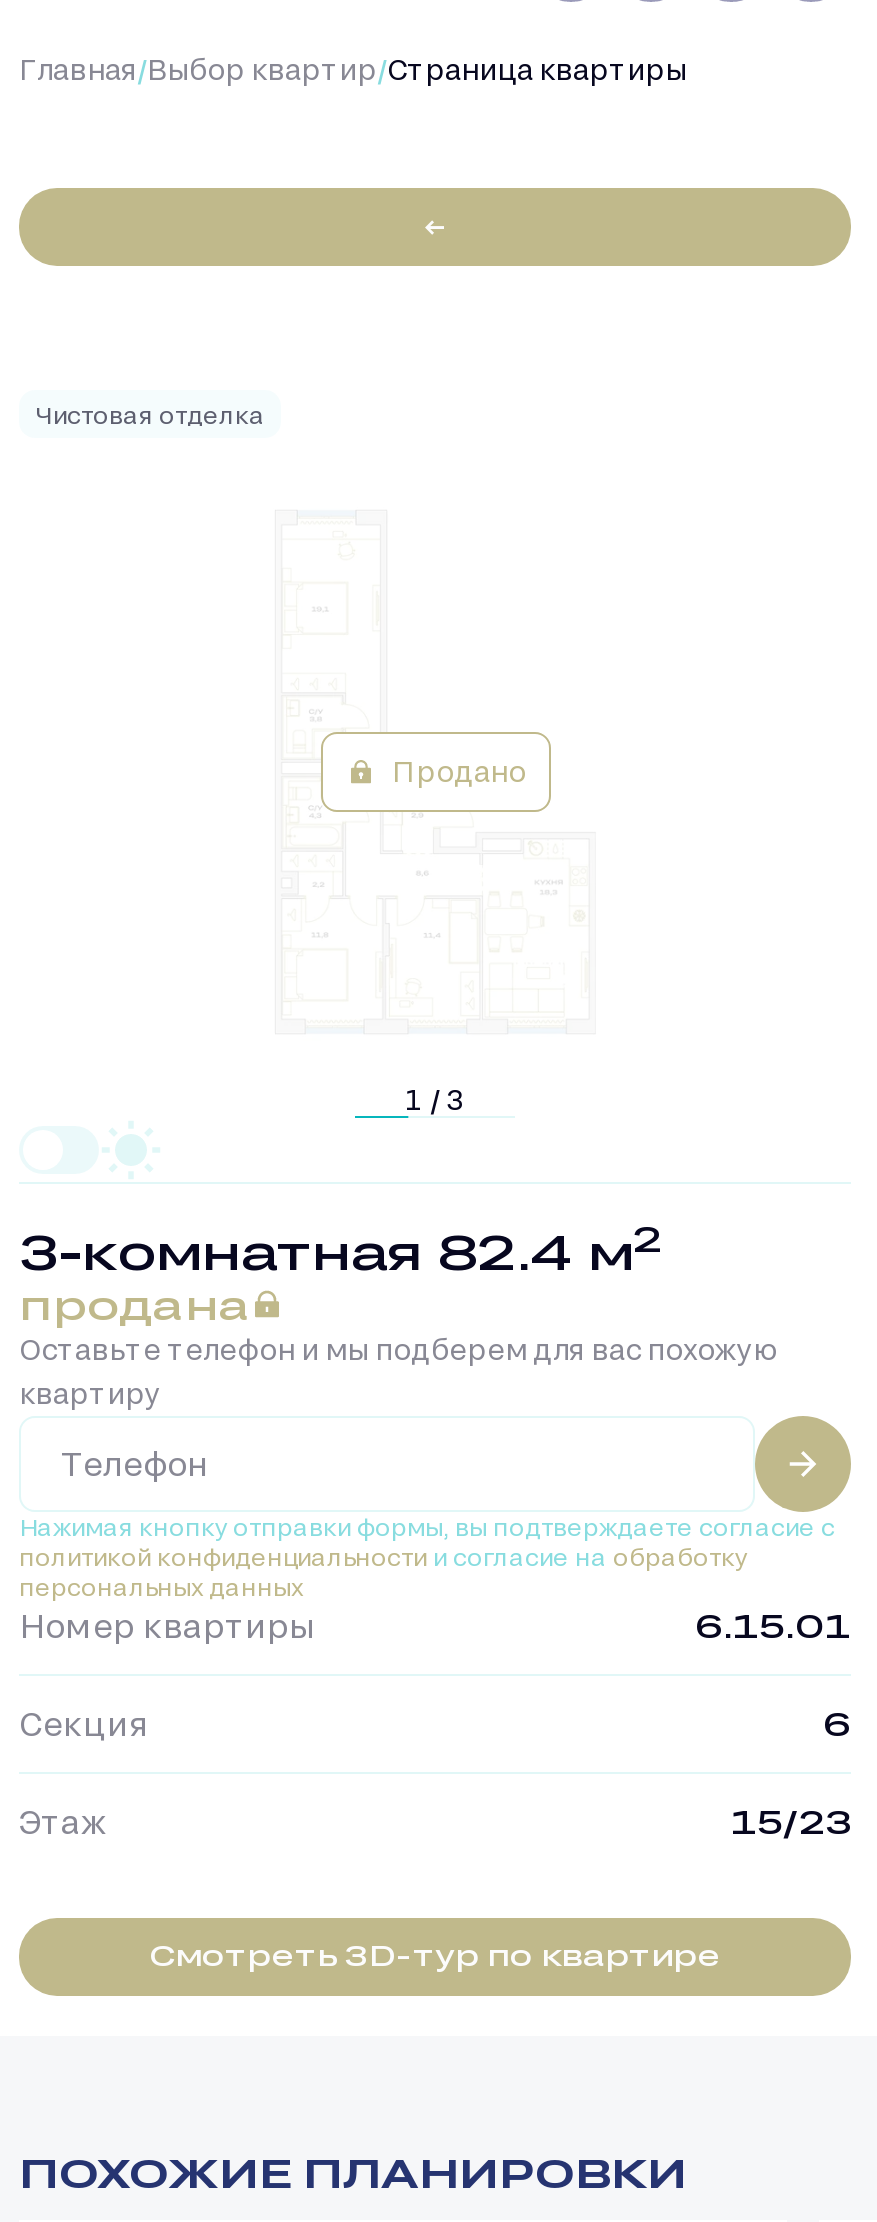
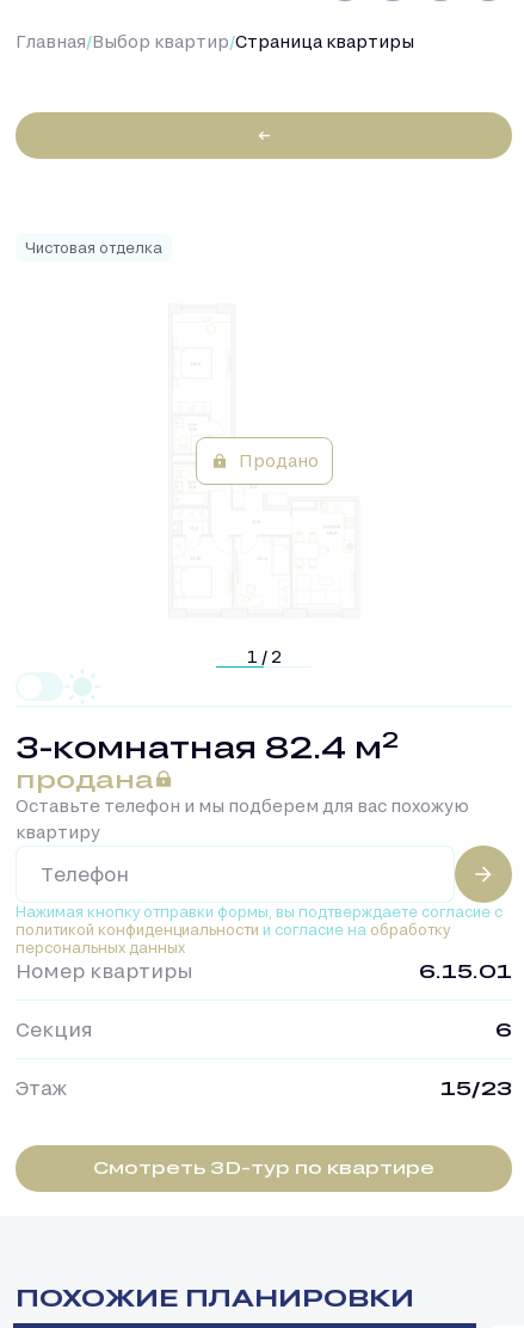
- 1 / 3
+ 1 / 2
